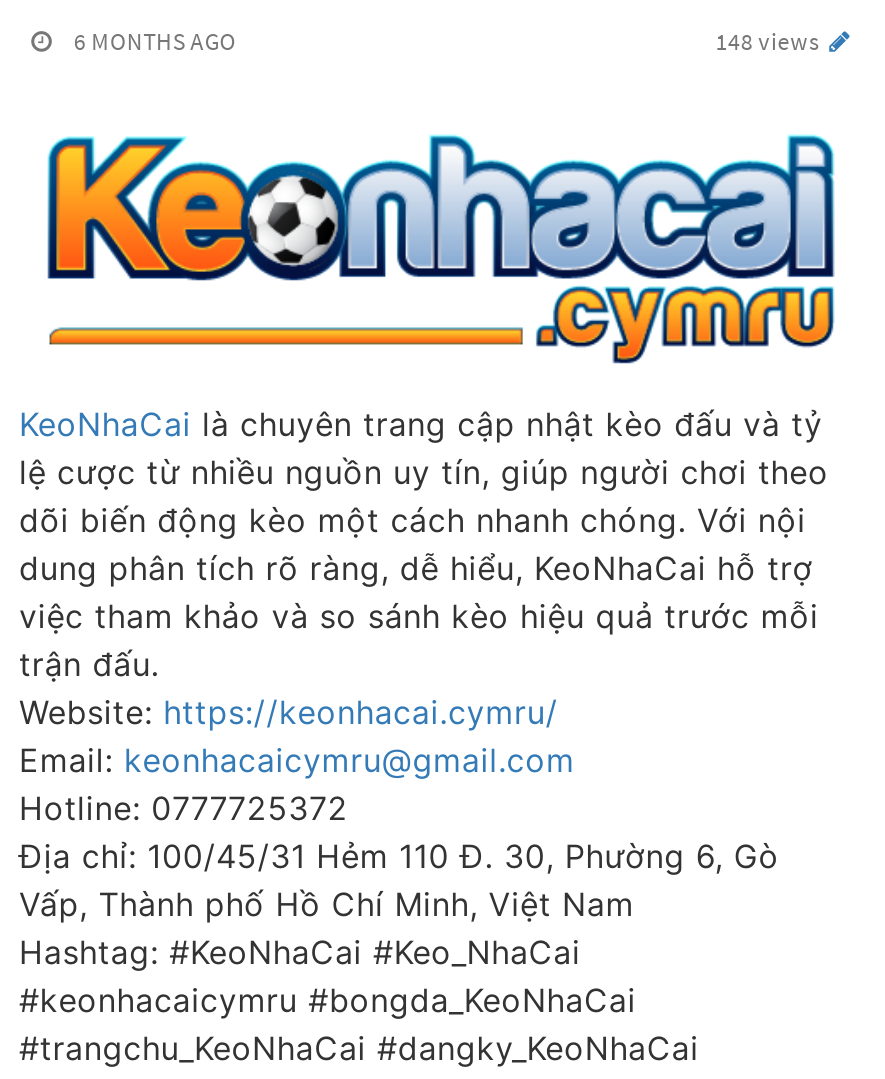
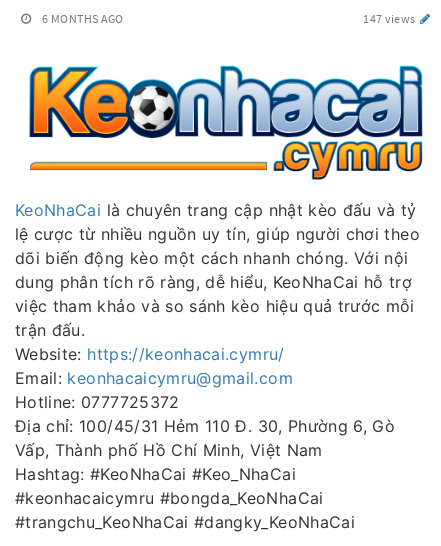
- 148 views
+ 147 views
